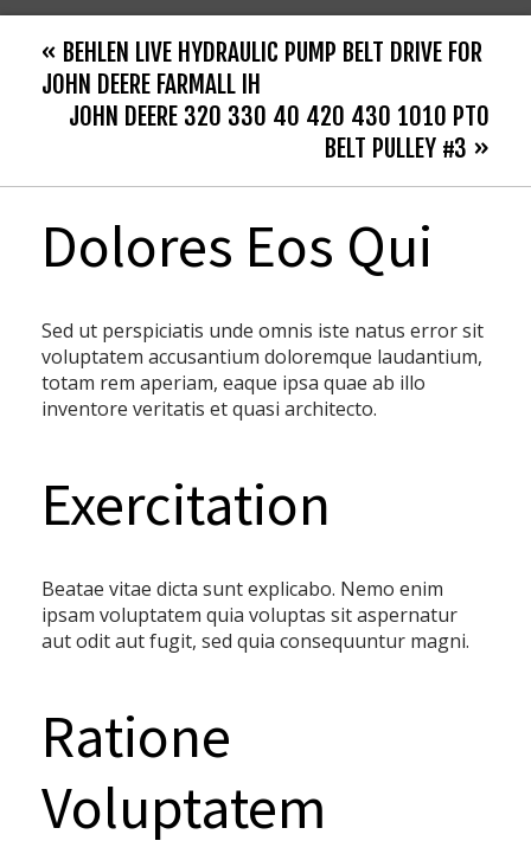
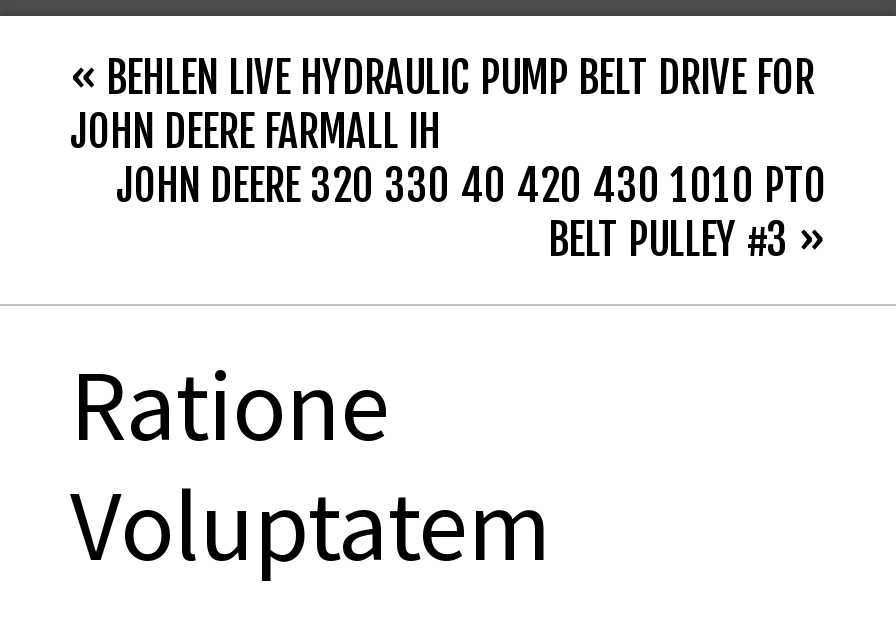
- Dolores Eos Qui
- Sed ut perspiciatis unde omnis iste natus error sit
- voluptatem accusantium doloremque laudantium,
- totam rem aperiam, eaque ipsa quae ab illo
- inventore veritatis et quasi architecto.
- Exercitation
- Beatae vitae dicta sunt explicabo. Nemo enim
- ipsam voluptatem quia voluptas sit aspernatur
- aut odit aut fugit, sed quia consequuntur magni.
